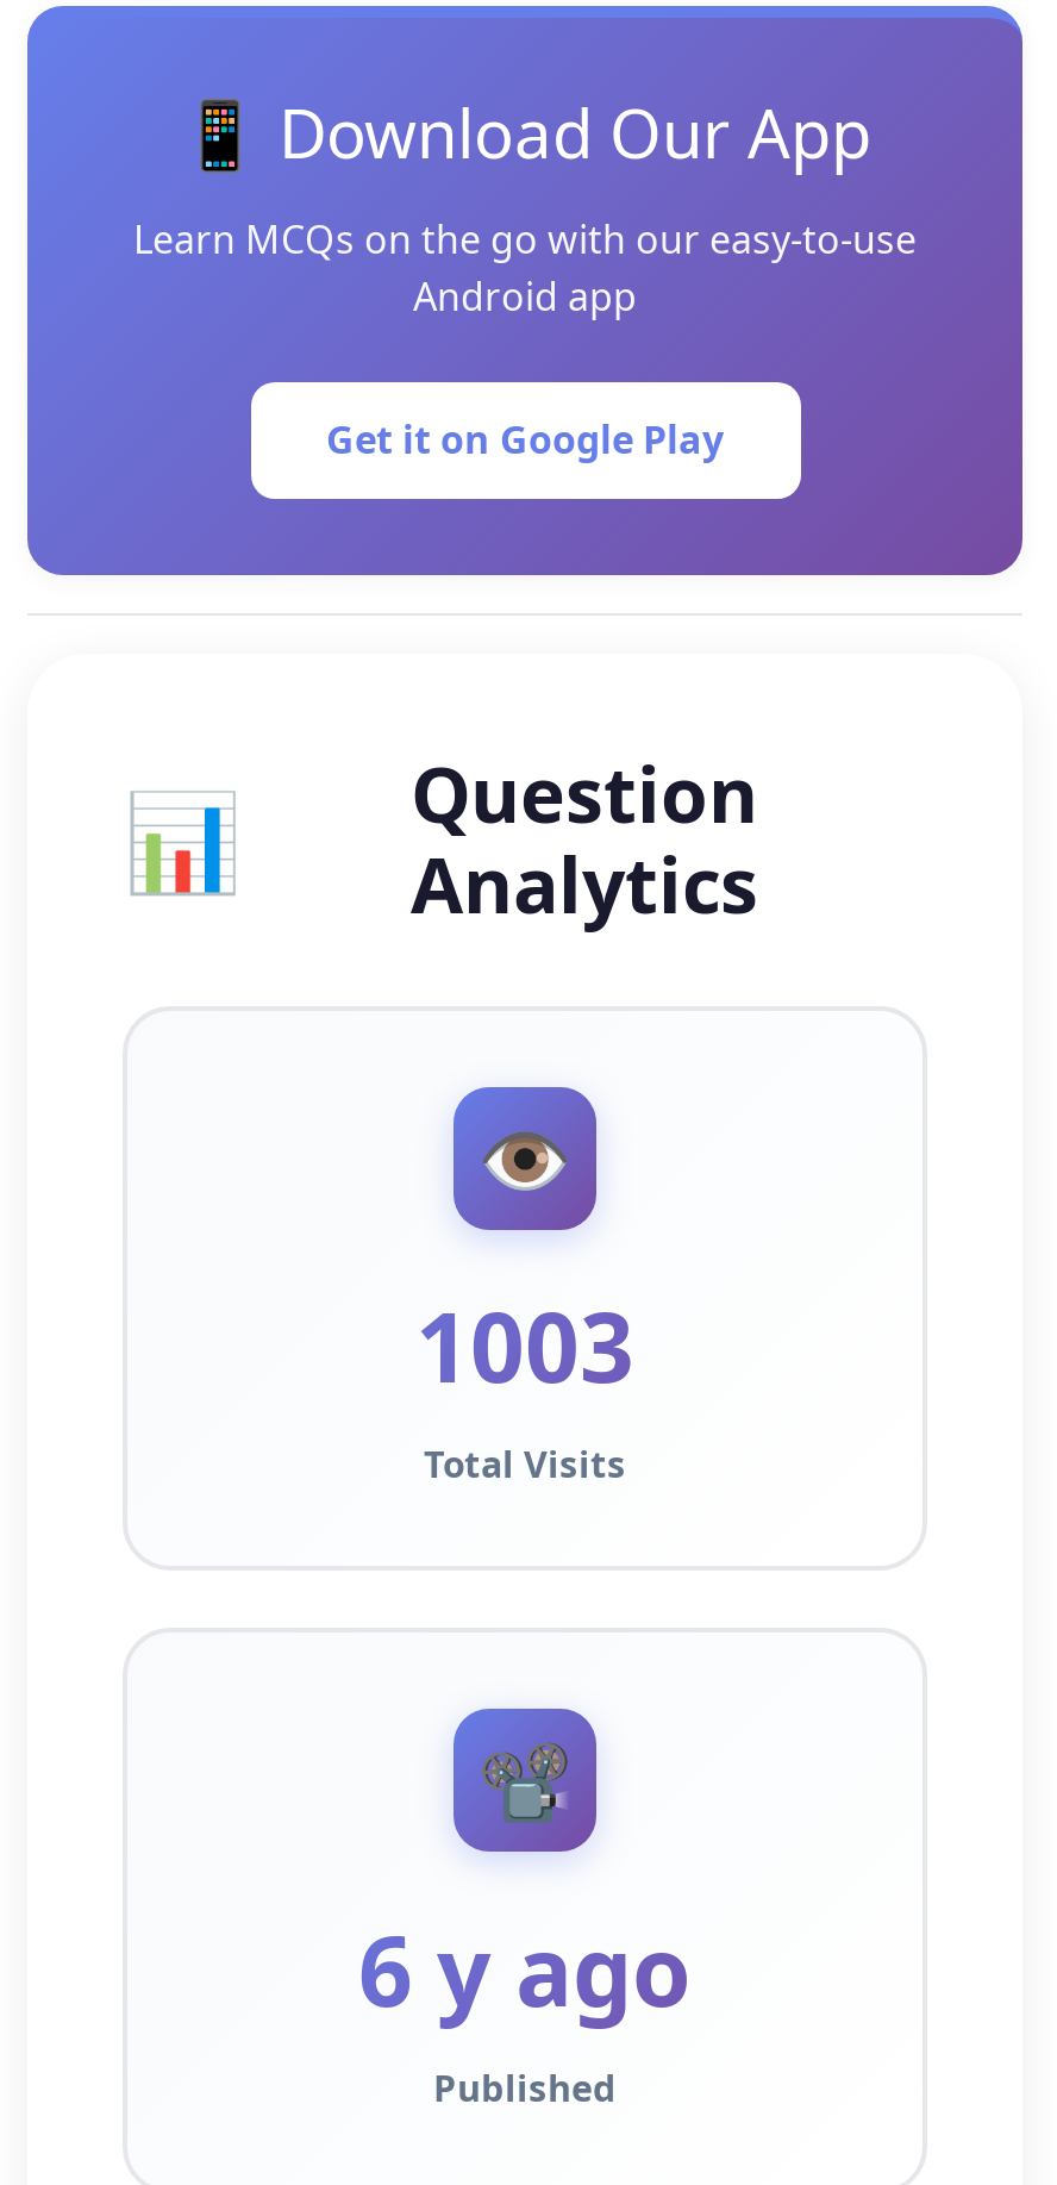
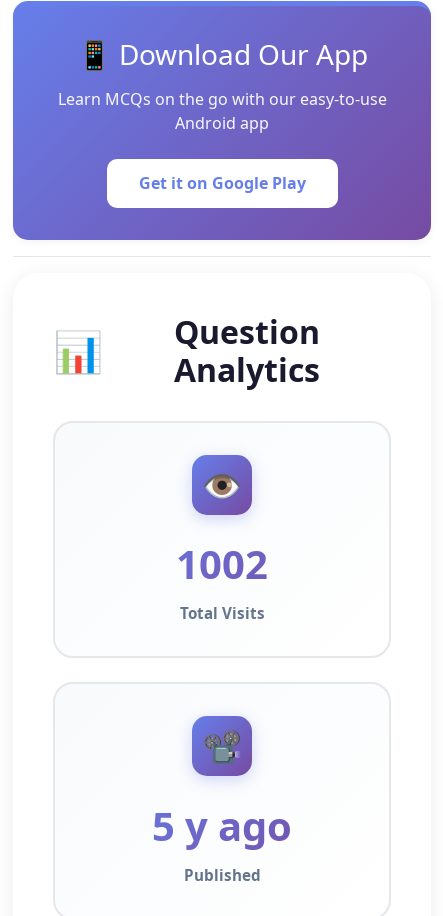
- 1003
+ 1002

- 6 y ago
+ 5 y ago
